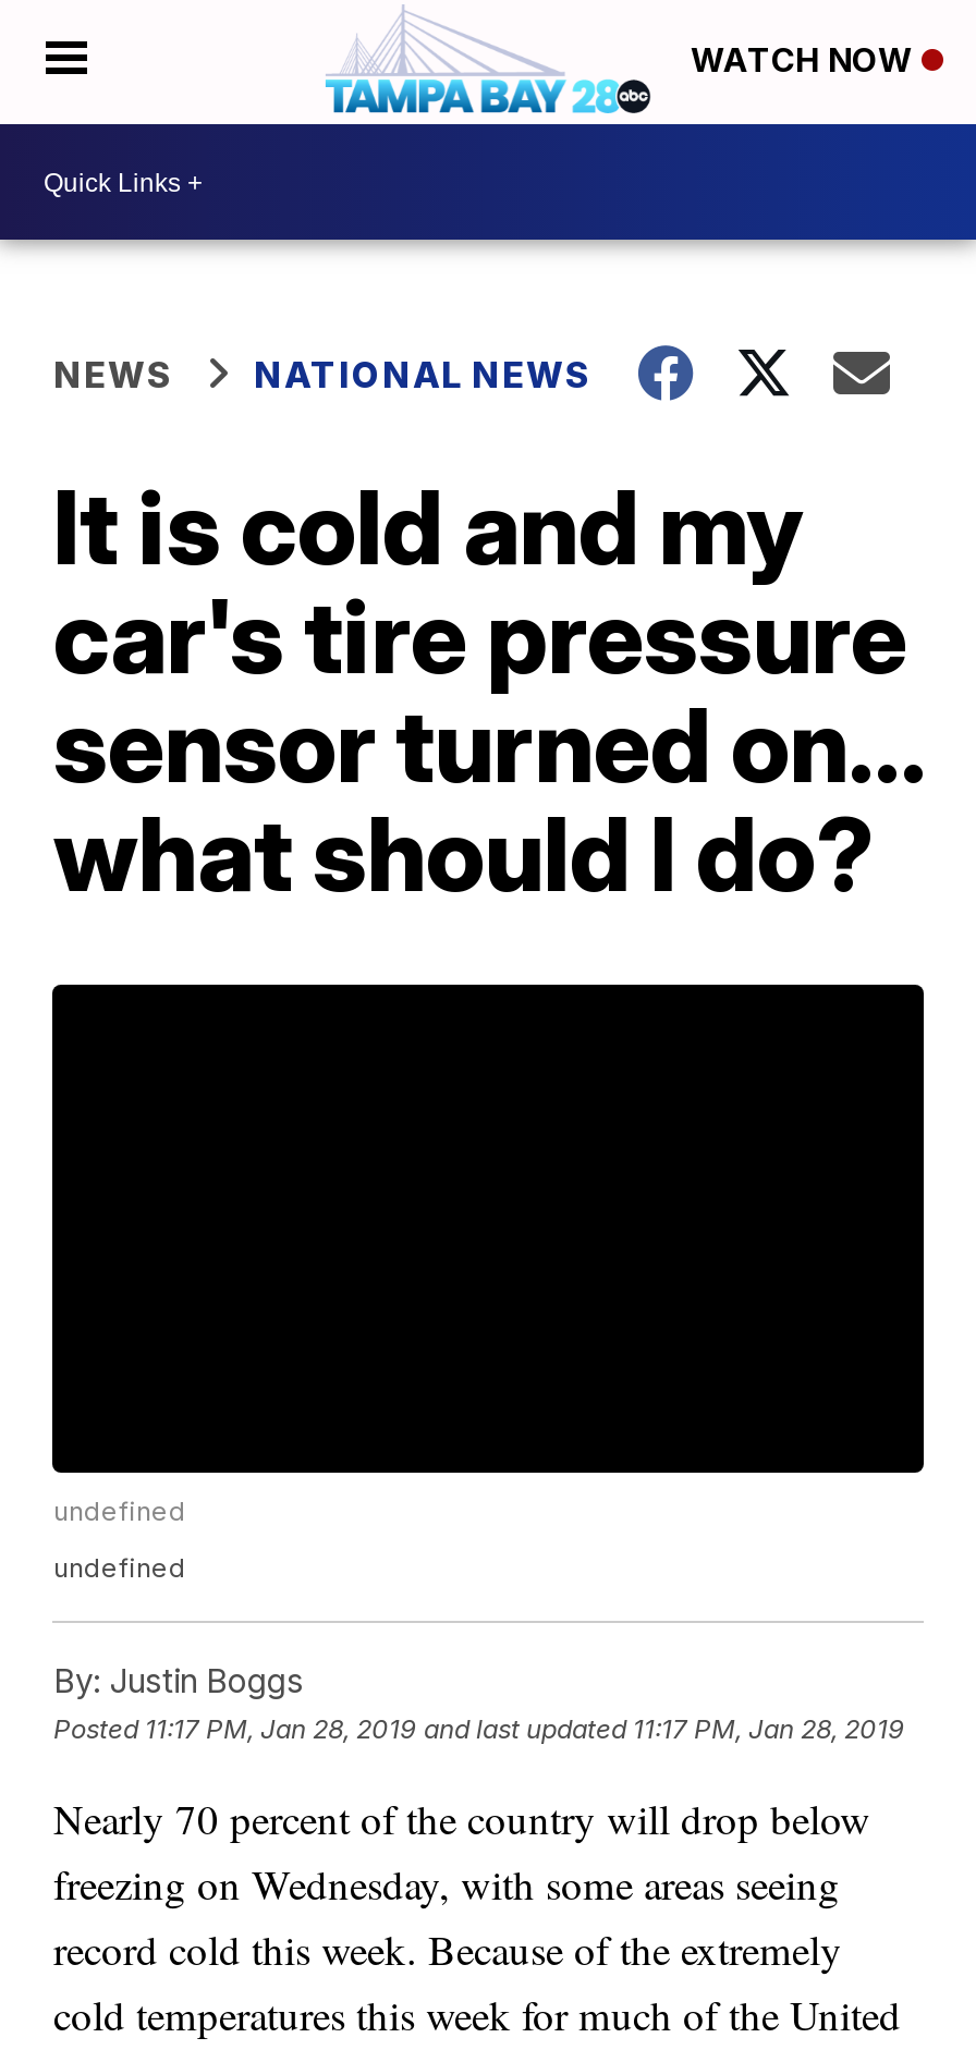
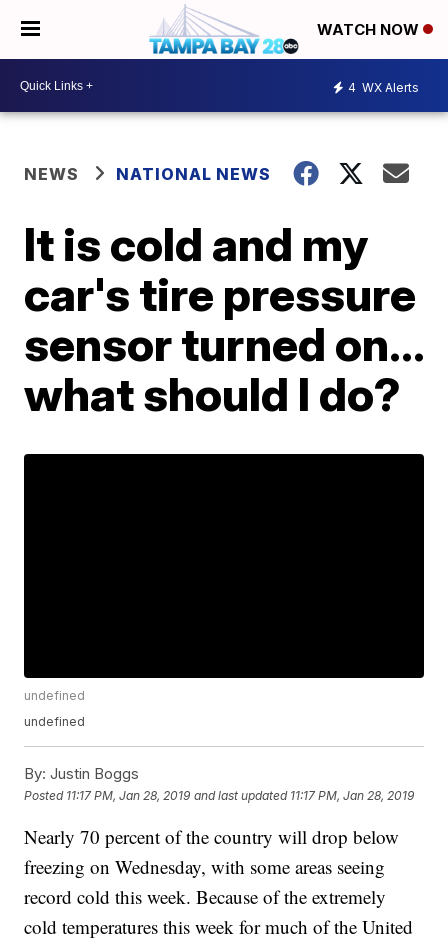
+ 4 WX Alerts
